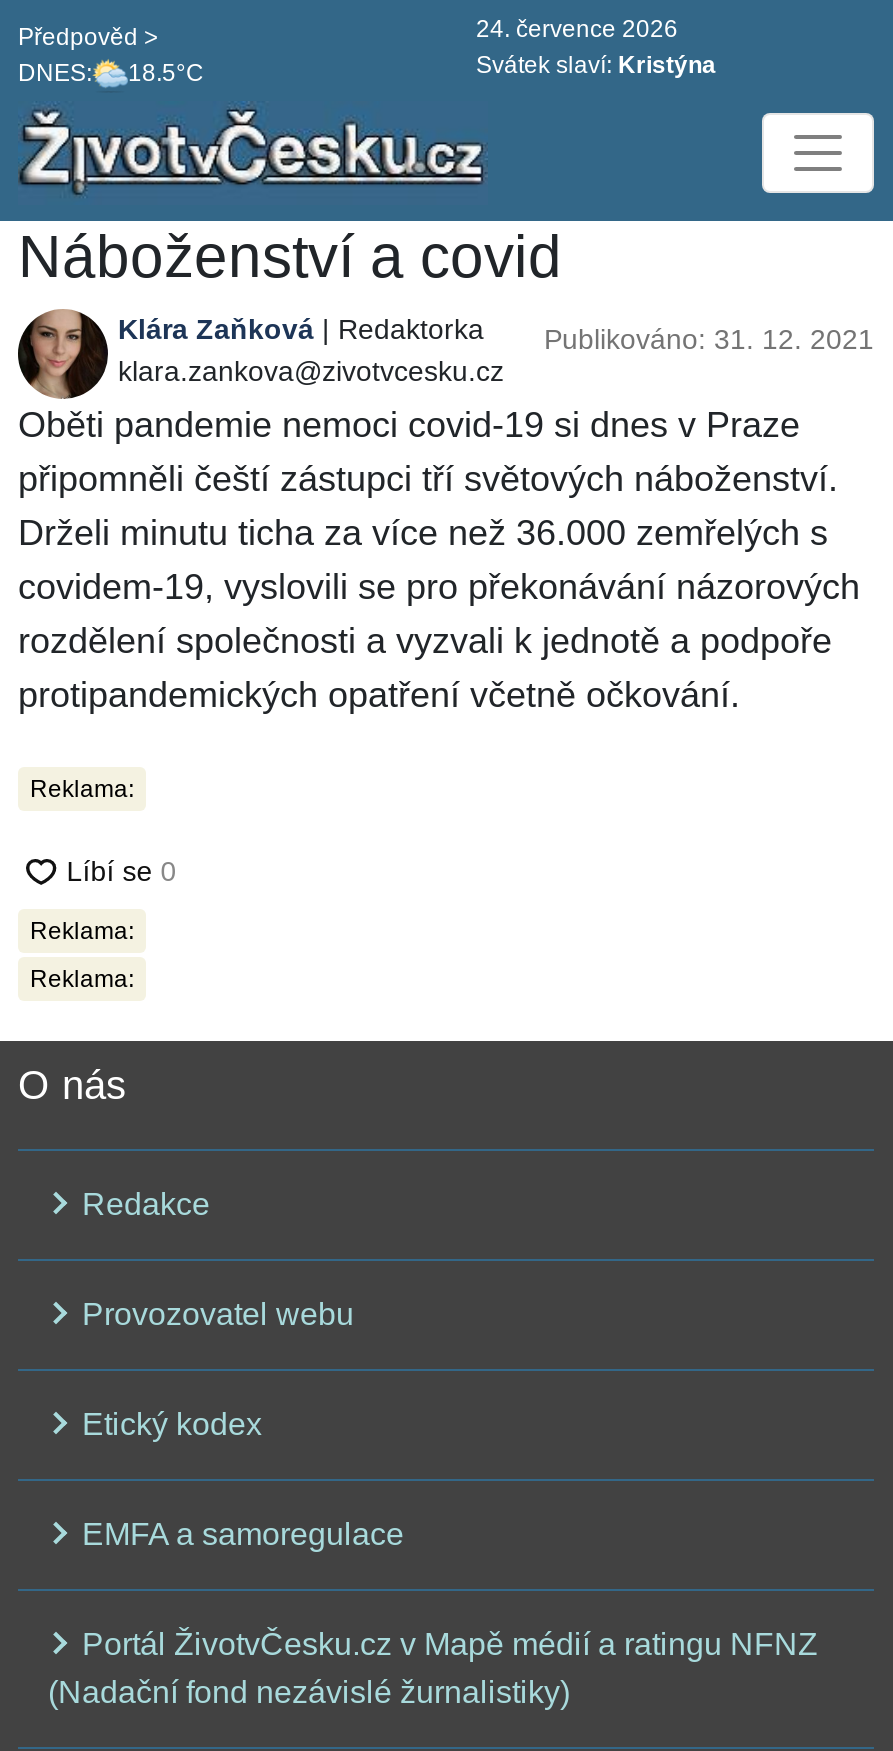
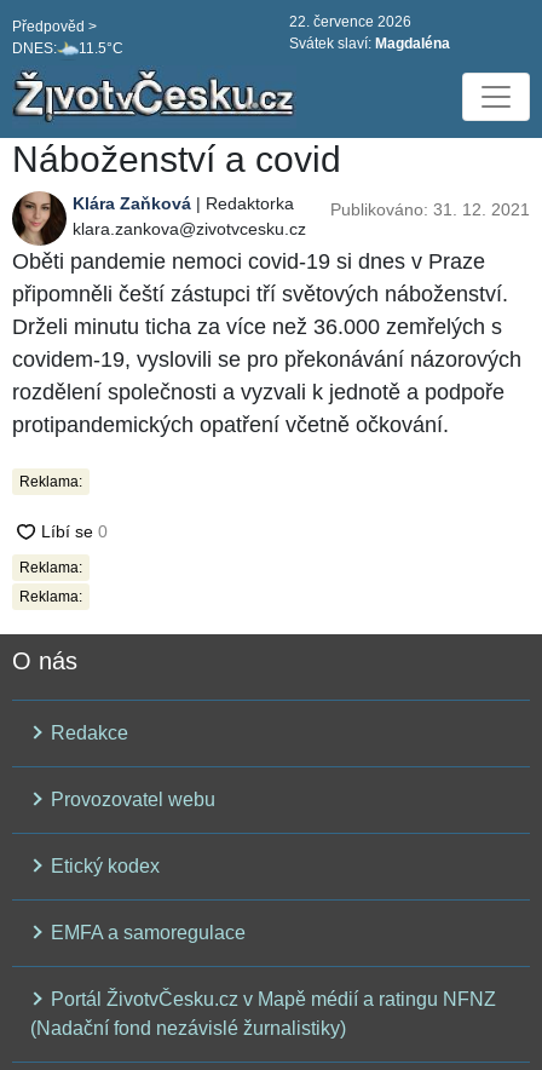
- 24. července 2026
+ 22. července 2026

- DNES: 18.5°C
+ DNES: 11.5°C

- Svátek slaví: Kristýna
+ Svátek slaví: Magdaléna
